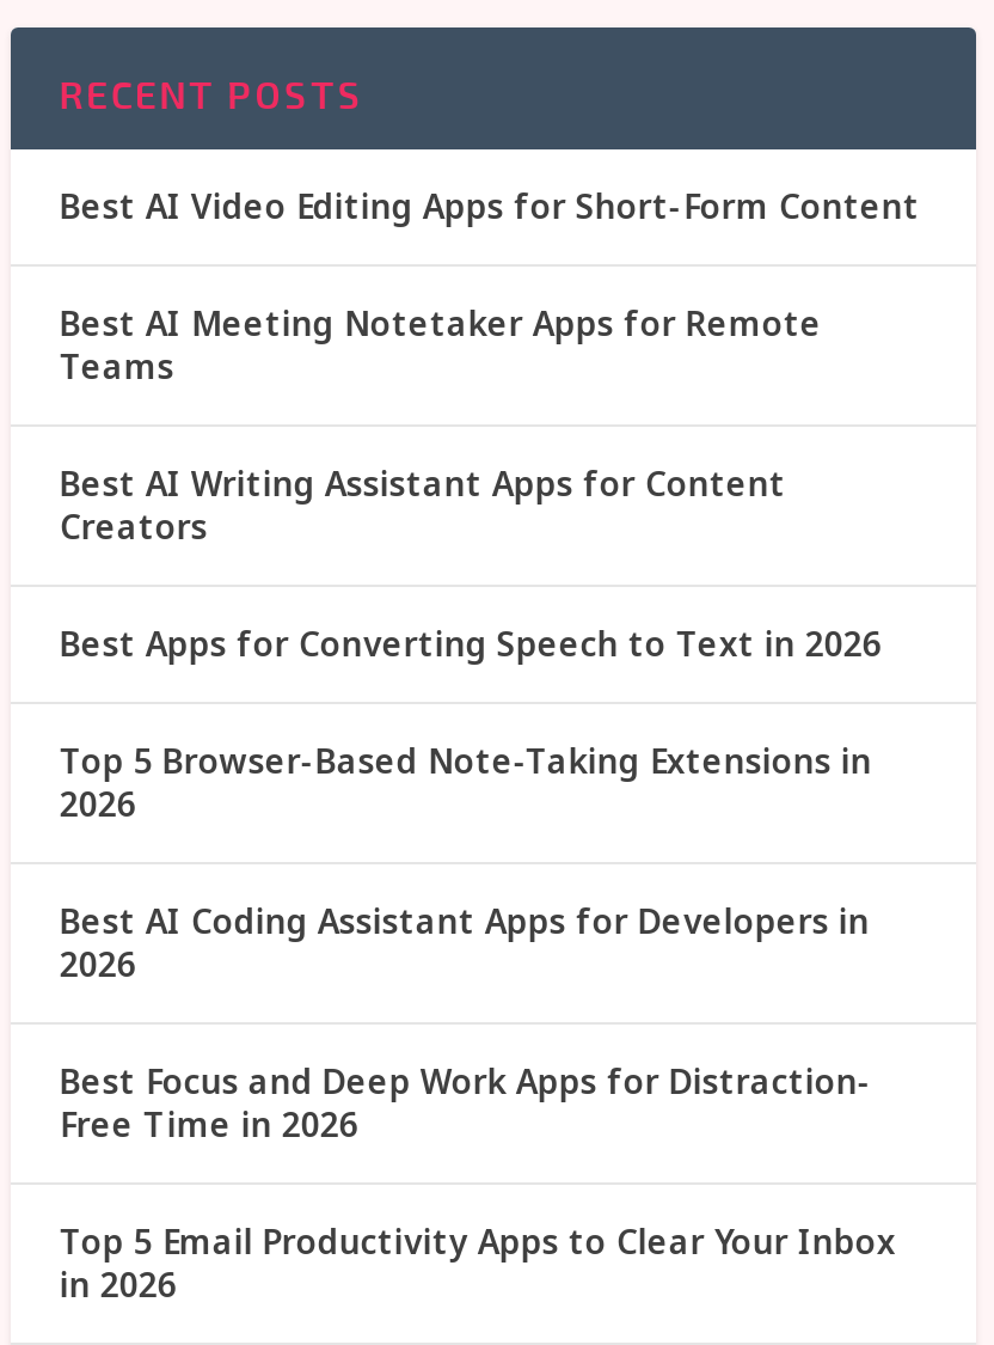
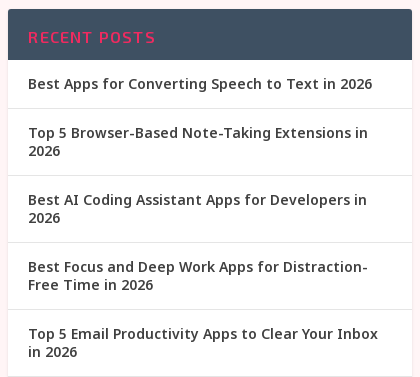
- Best AI Video Editing Apps for Short-Form Content
- Best AI Meeting Notetaker Apps for Remote
- Teams
- Best AI Writing Assistant Apps for Content
- Creators
